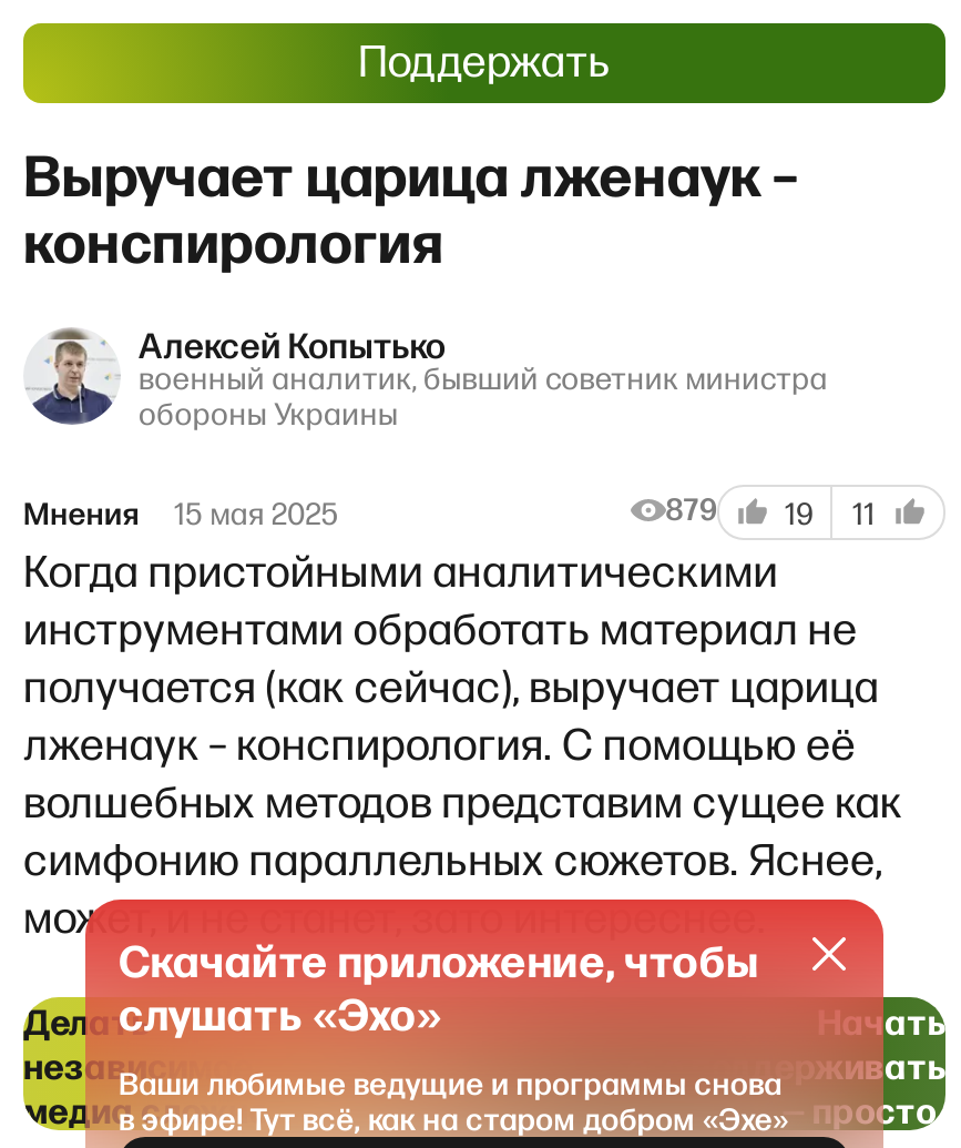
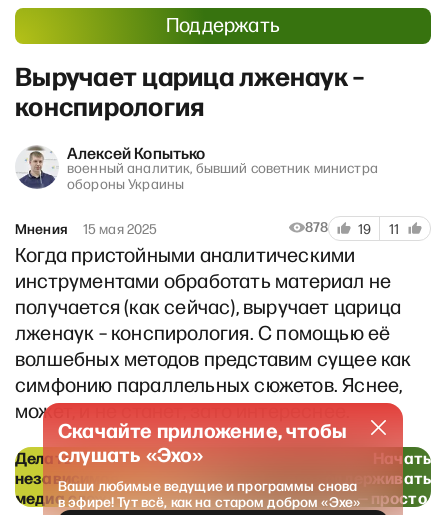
- 879 19 11
+ 878 19 11
